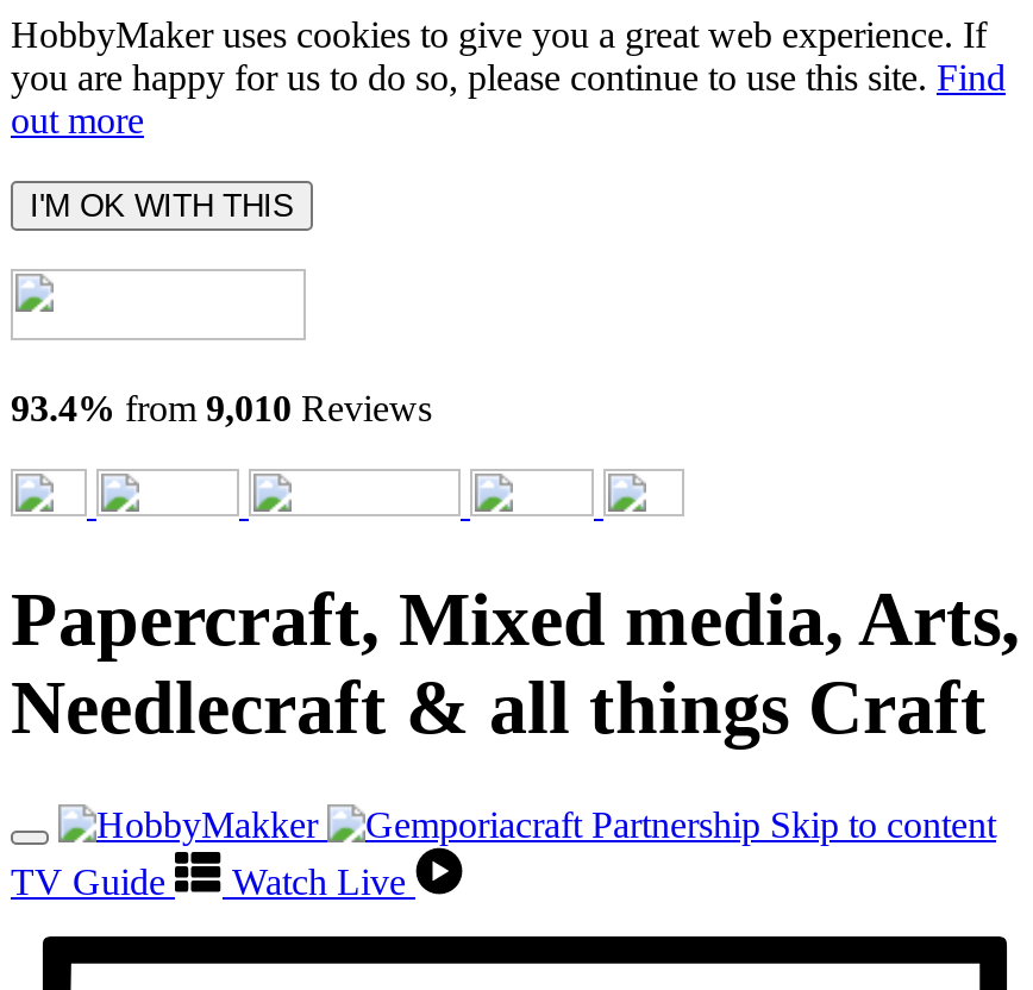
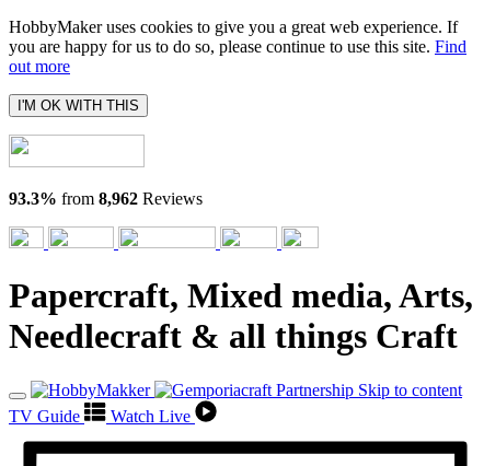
- 93.4% from 9,010 Reviews
+ 93.3% from 8,962 Reviews
